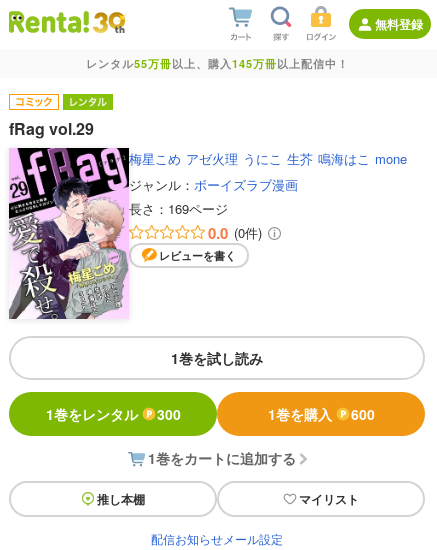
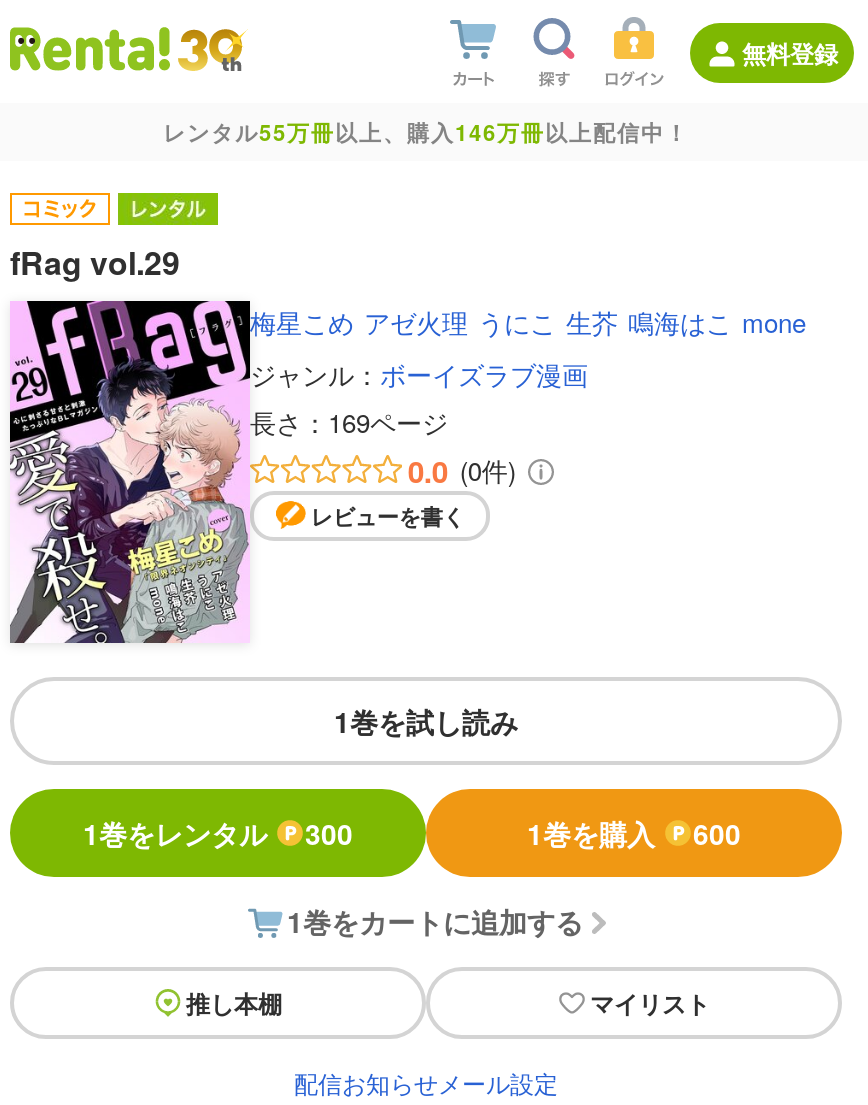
- レンタル55万冊以上、購入145万冊以上配信中！
+ レンタル55万冊以上、購入146万冊以上配信中！
